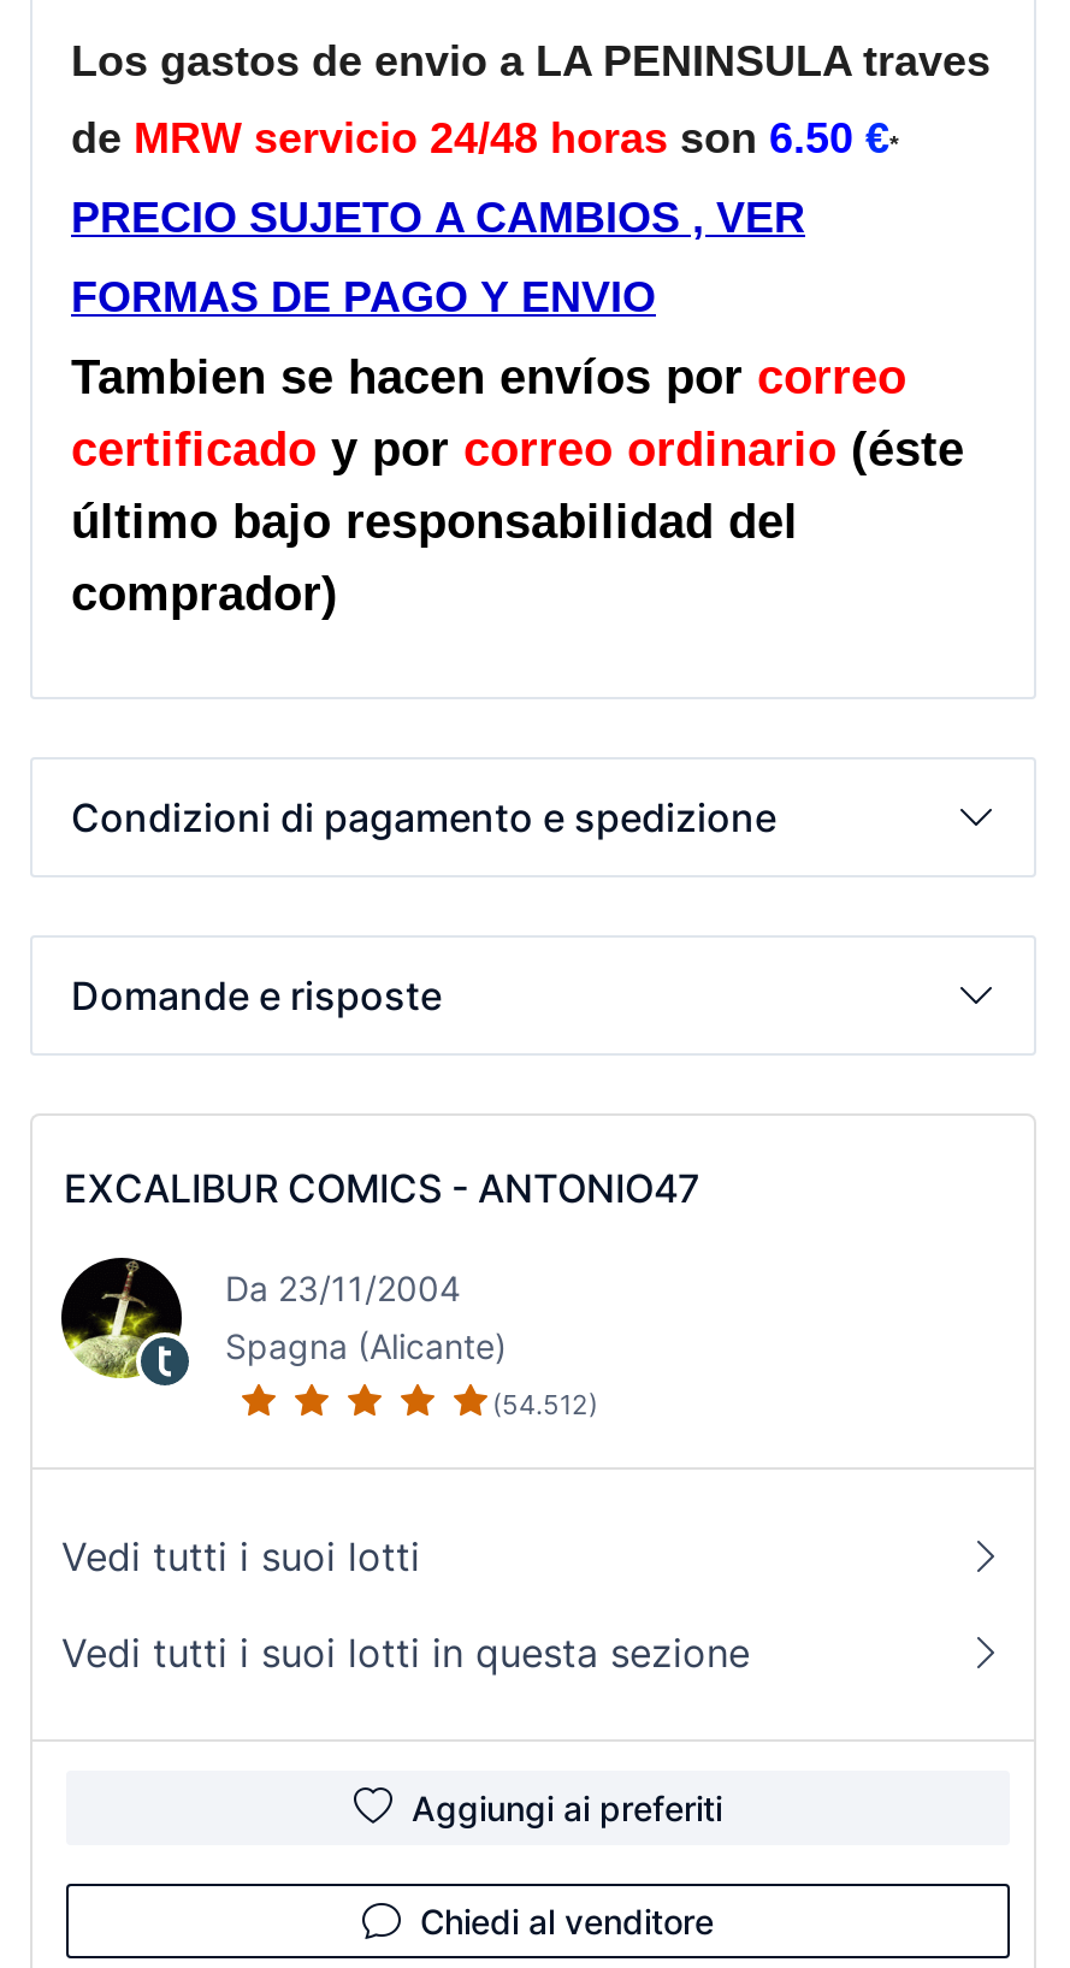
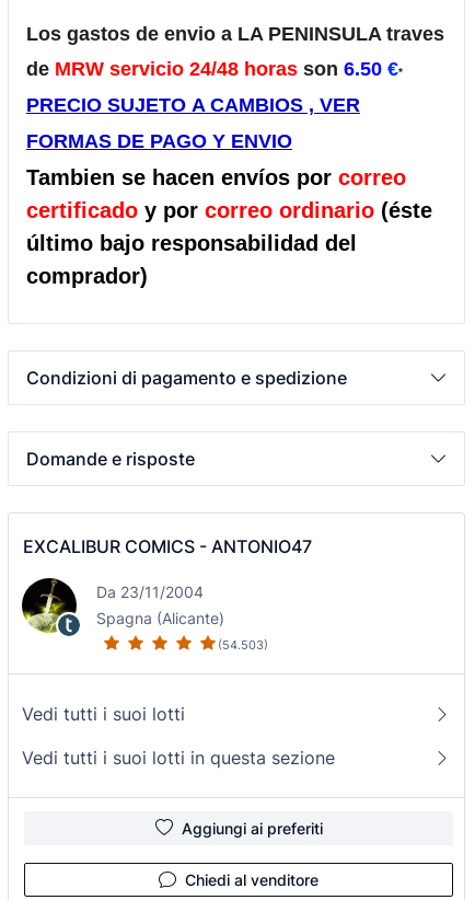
- (54.512)
+ (54.503)
